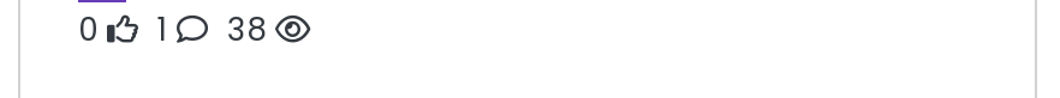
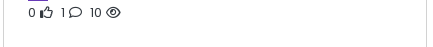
- 0 1 38
+ 0 1 10
